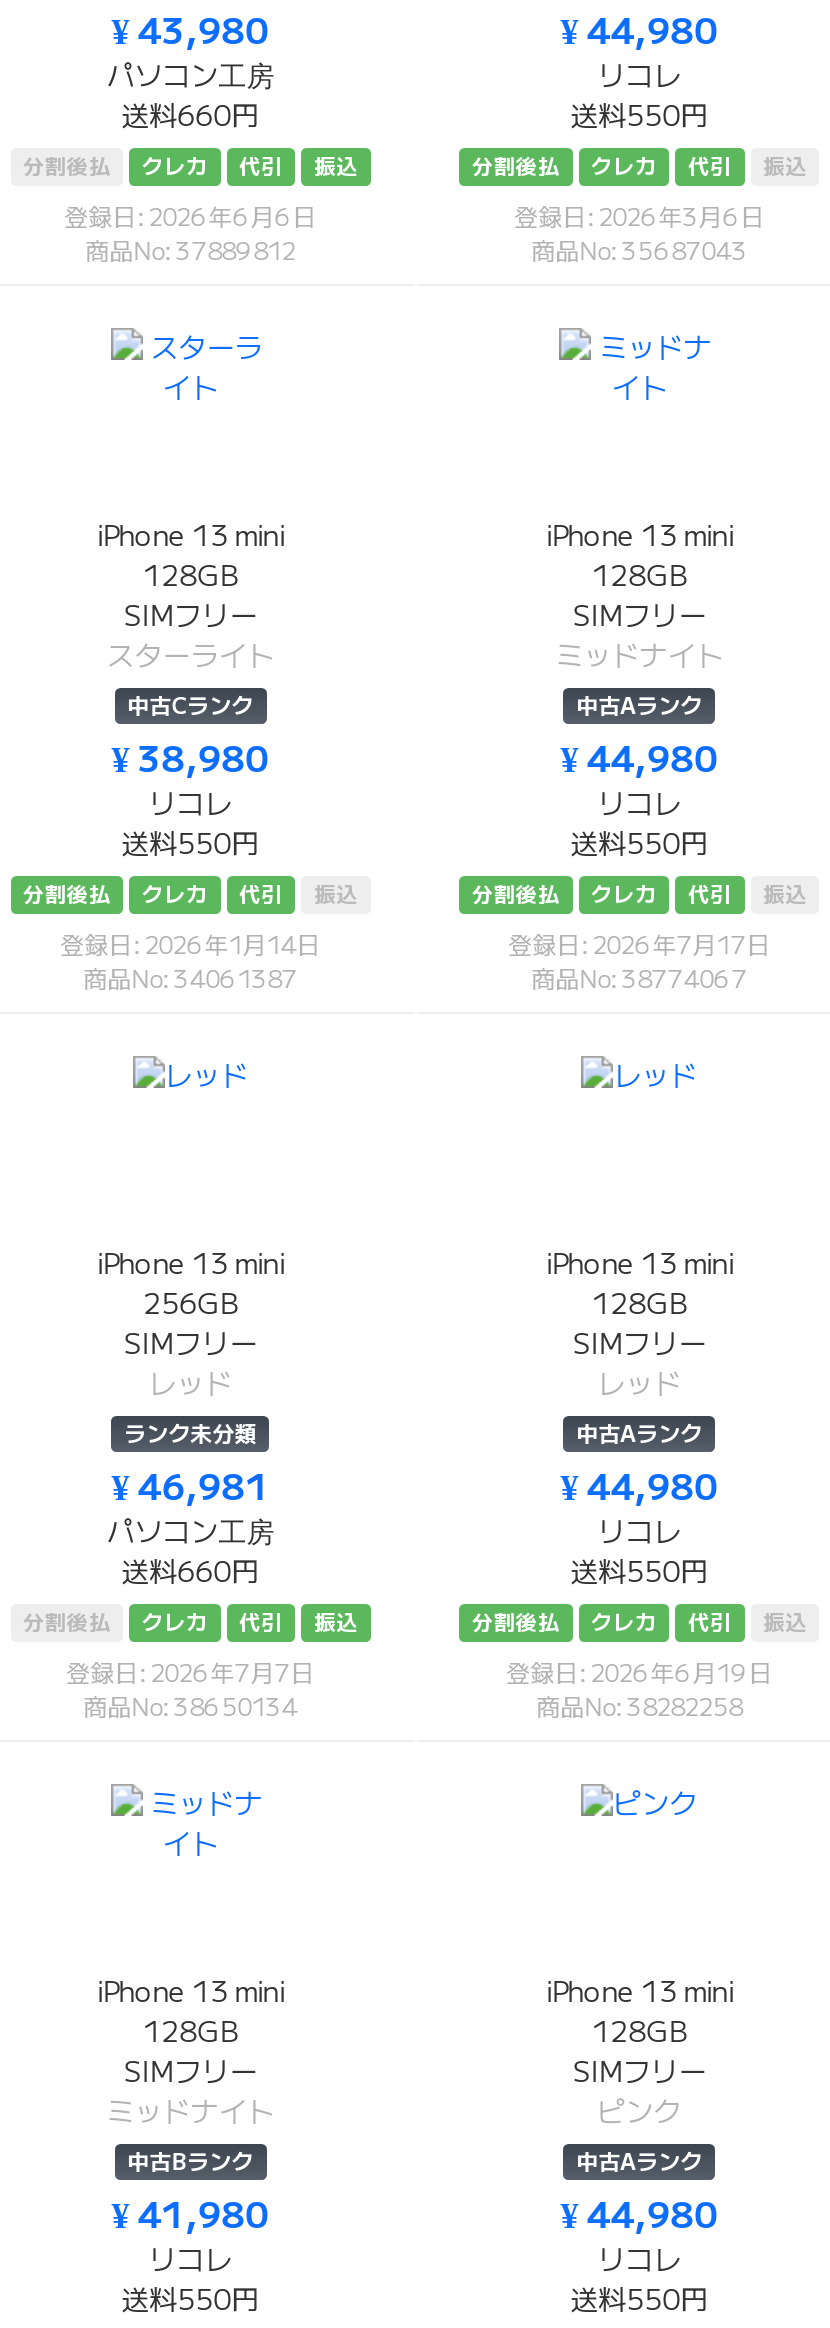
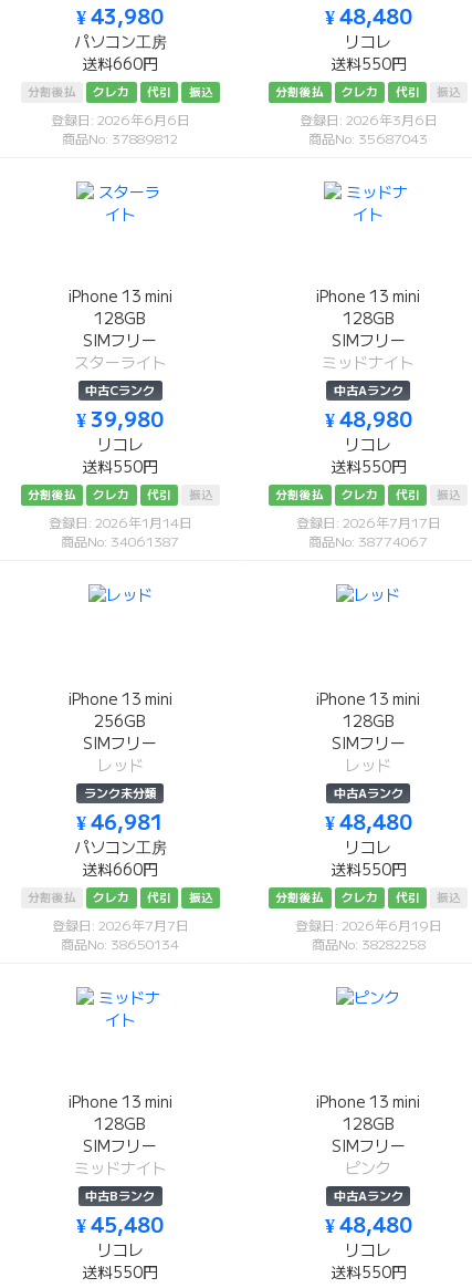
- ¥ 44,980
+ ¥ 48,480

- ¥ 38,980
+ ¥ 39,980

- ¥ 44,980
+ ¥ 48,980

- ¥ 44,980
+ ¥ 48,480

- ¥ 41,980
+ ¥ 45,480

- ¥ 44,980
+ ¥ 48,480
